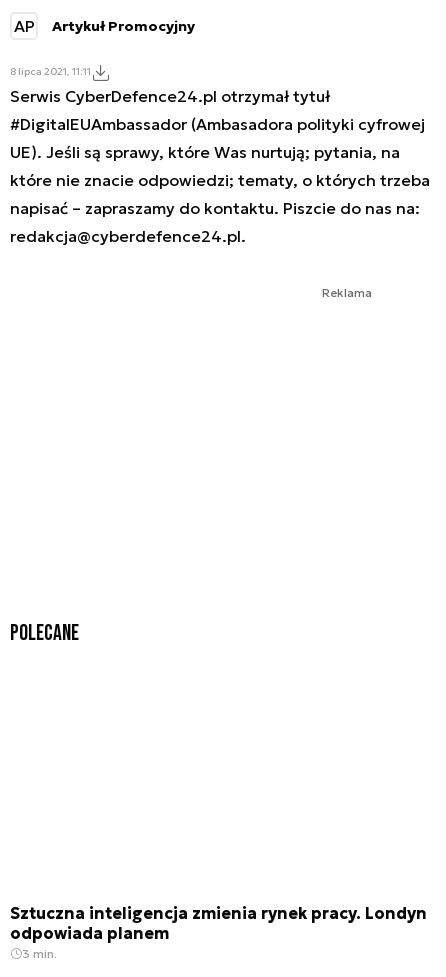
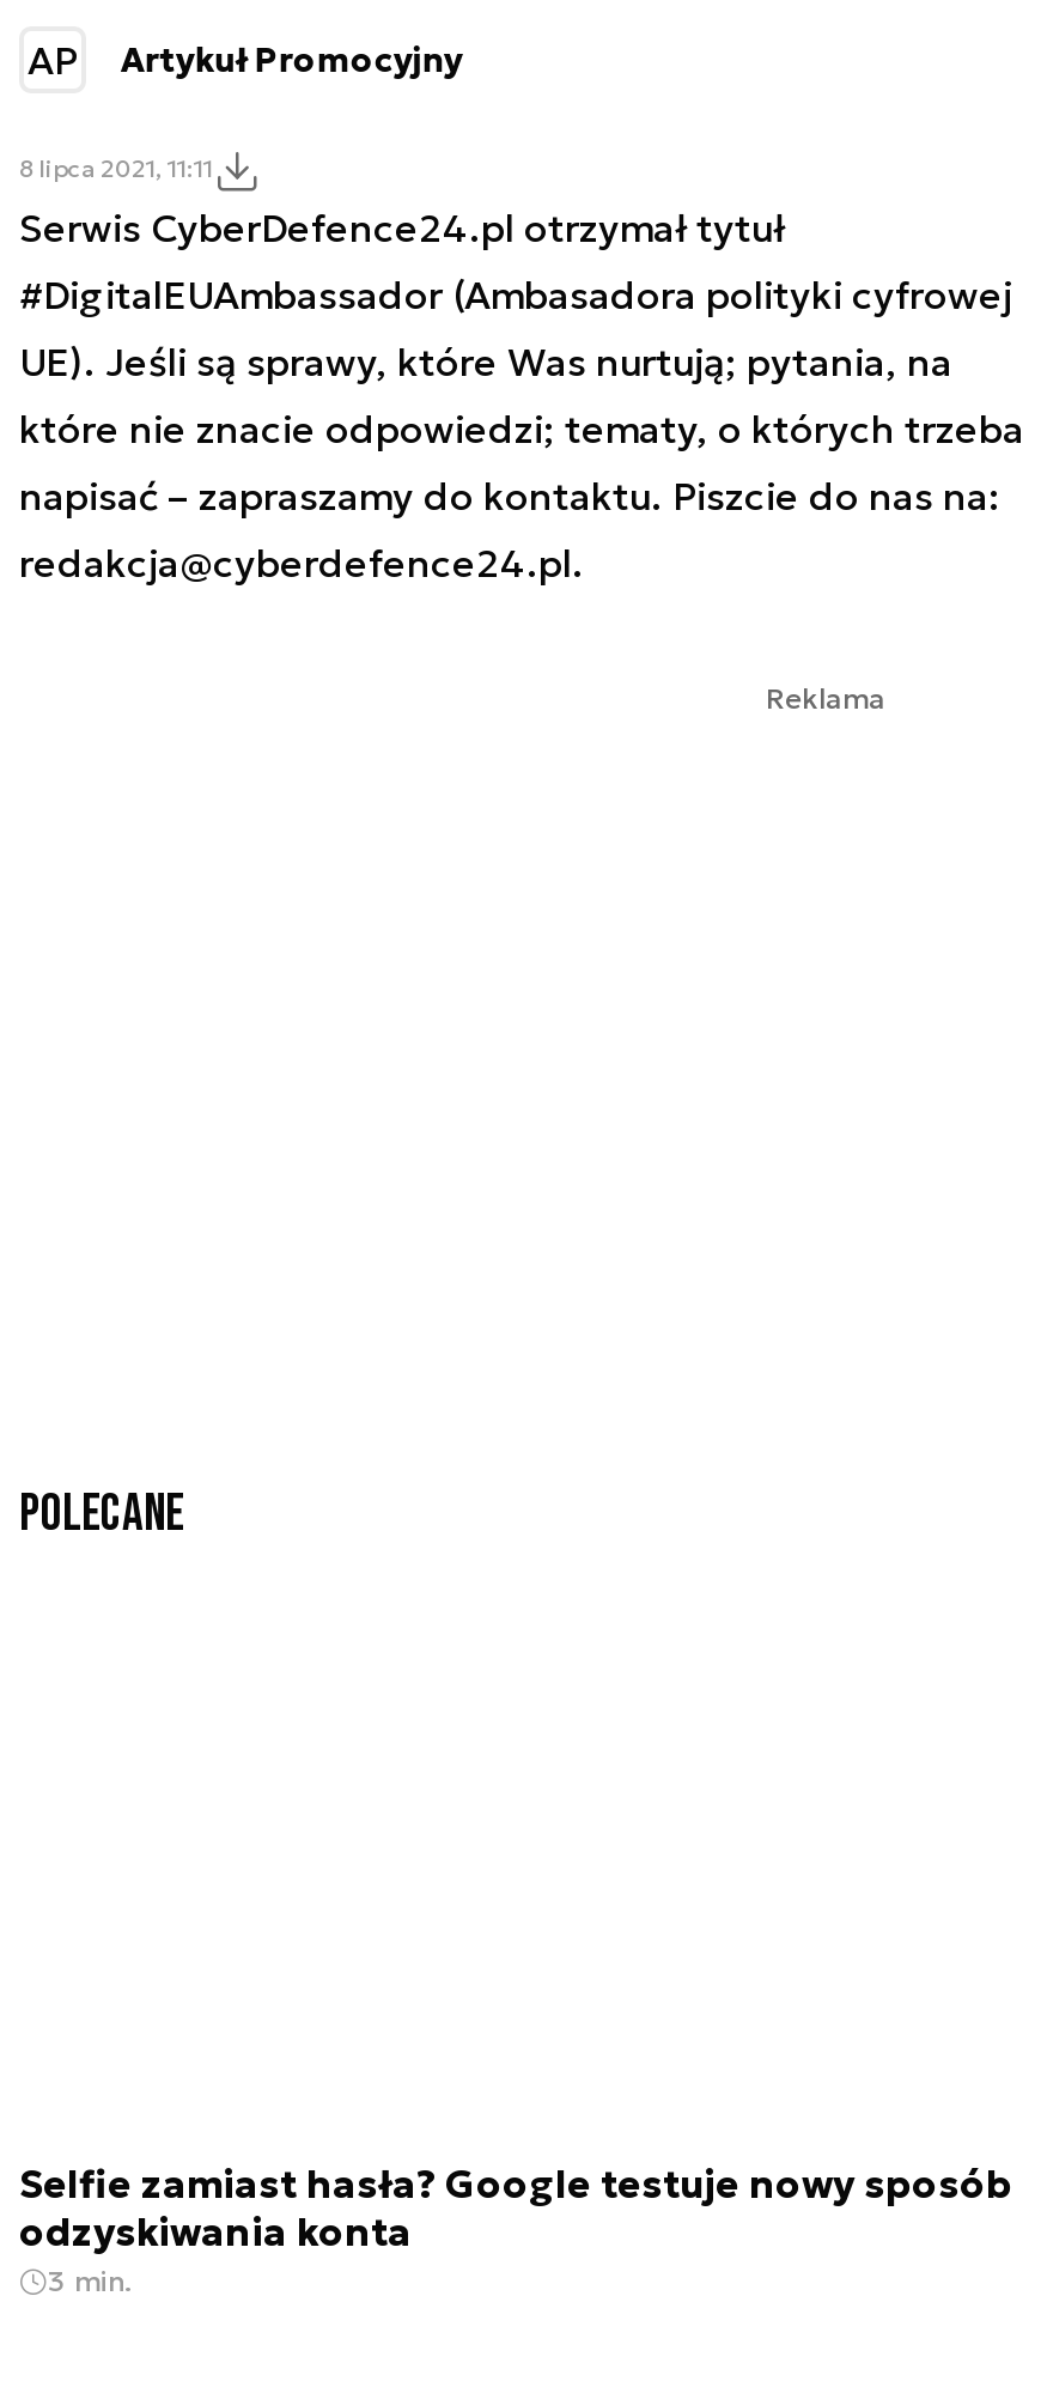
- Sztuczna inteligencja zmienia rynek pracy. Londyn
- odpowiada planem
+ Selfie zamiast hasła? Google testuje nowy sposób
+ odzyskiwania konta
